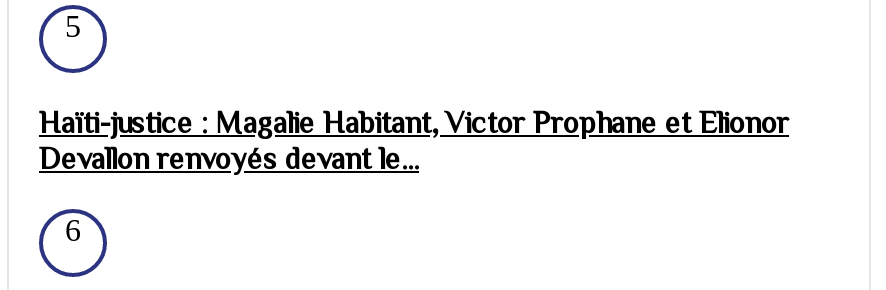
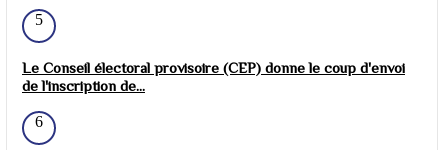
- Haïti-justice : Magalie Habitant, Victor Prophane et Elionor
- Devallon renvoyés devant le...
+ Le Conseil électoral provisoire (CEP) donne le coup d'envoi
+ de l'inscription de...
